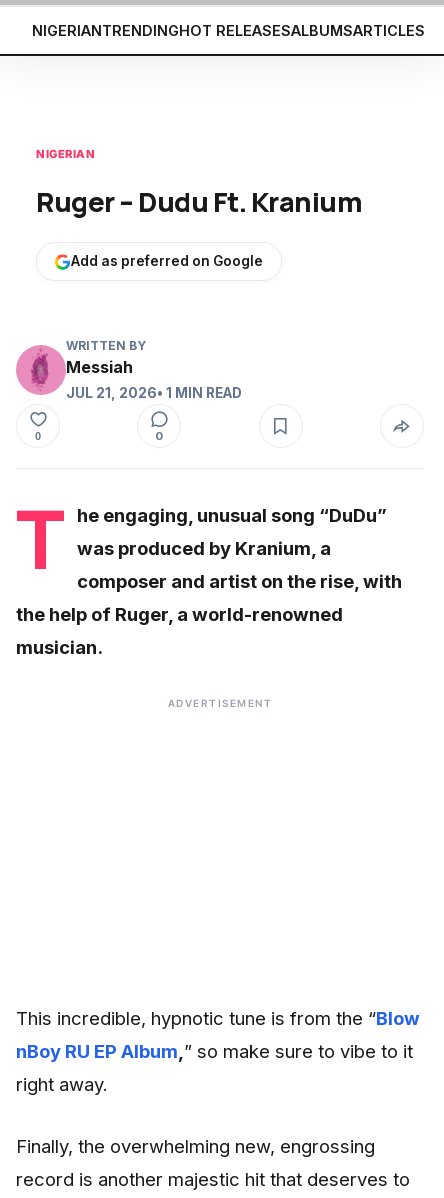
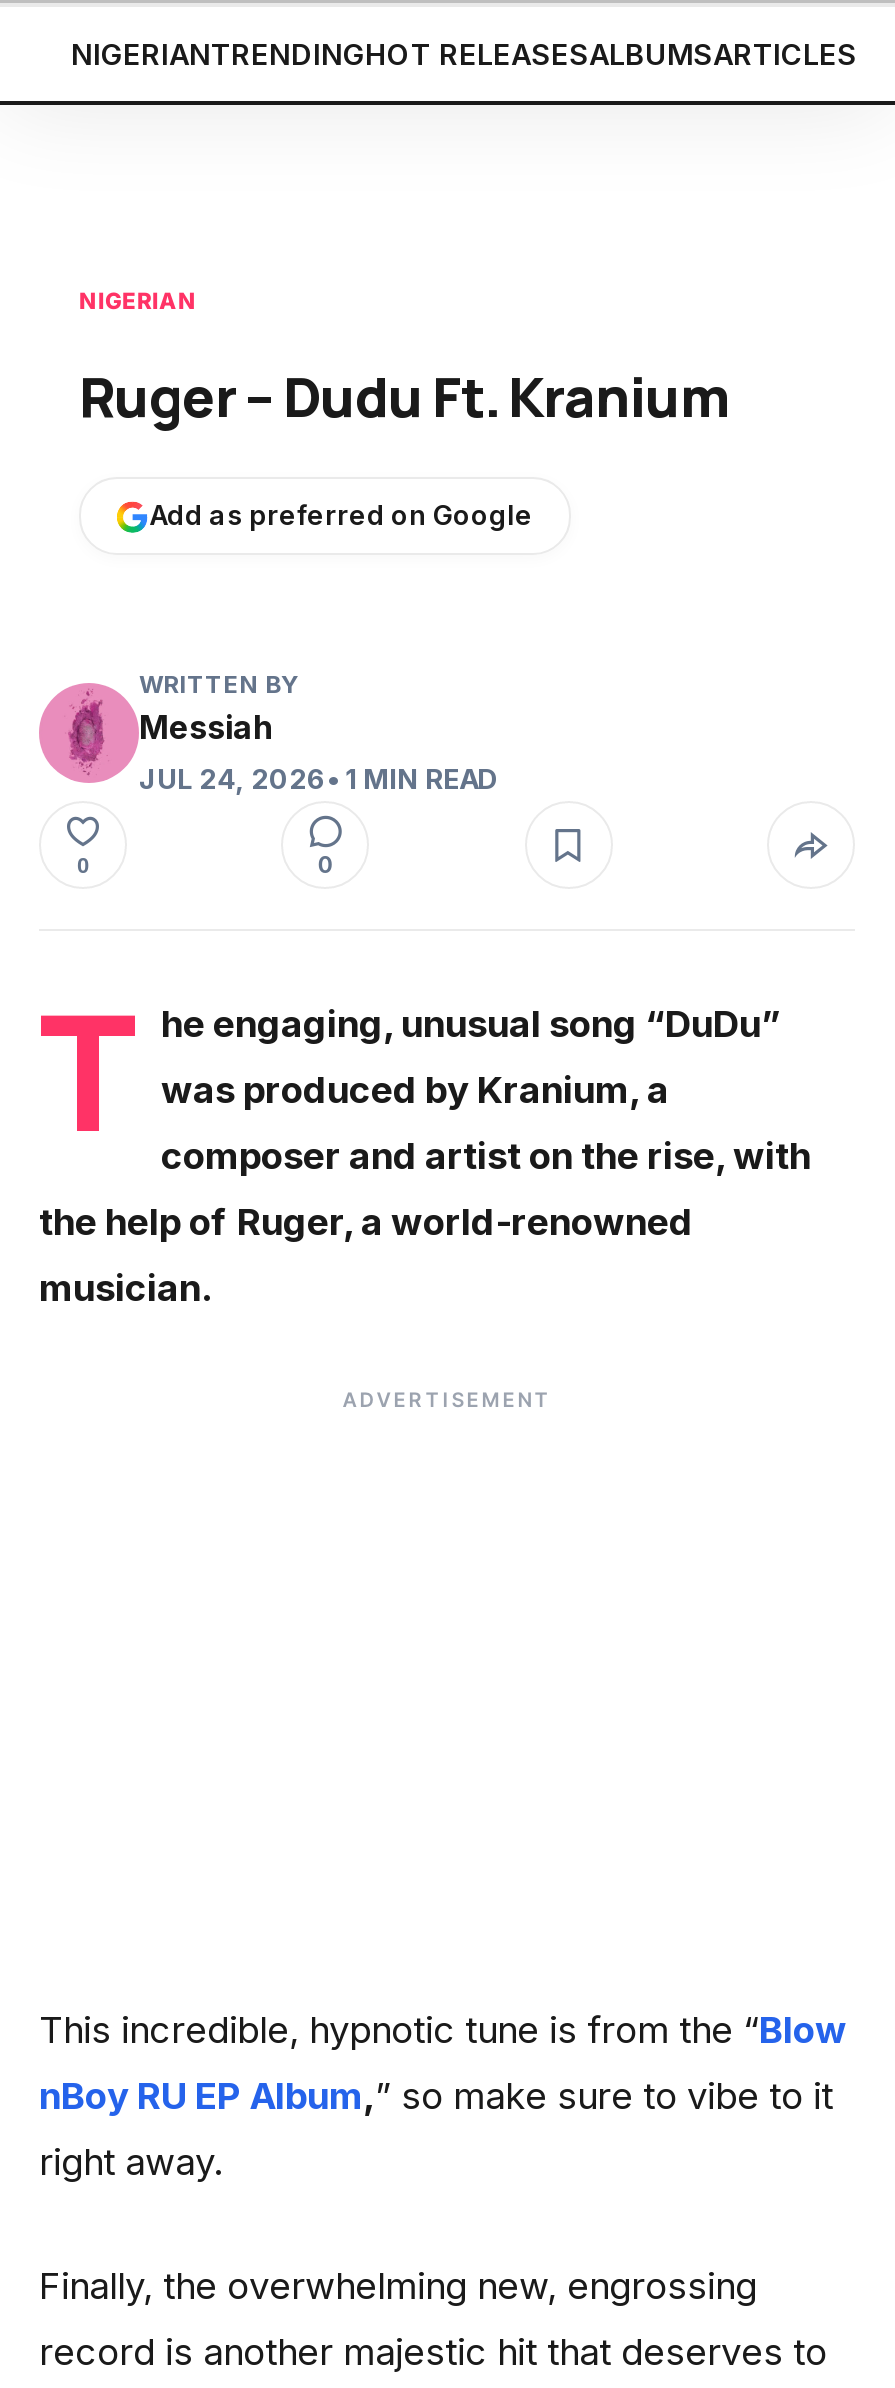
- JUL 21, 2026 • 1 MIN READ
+ JUL 24, 2026 • 1 MIN READ
